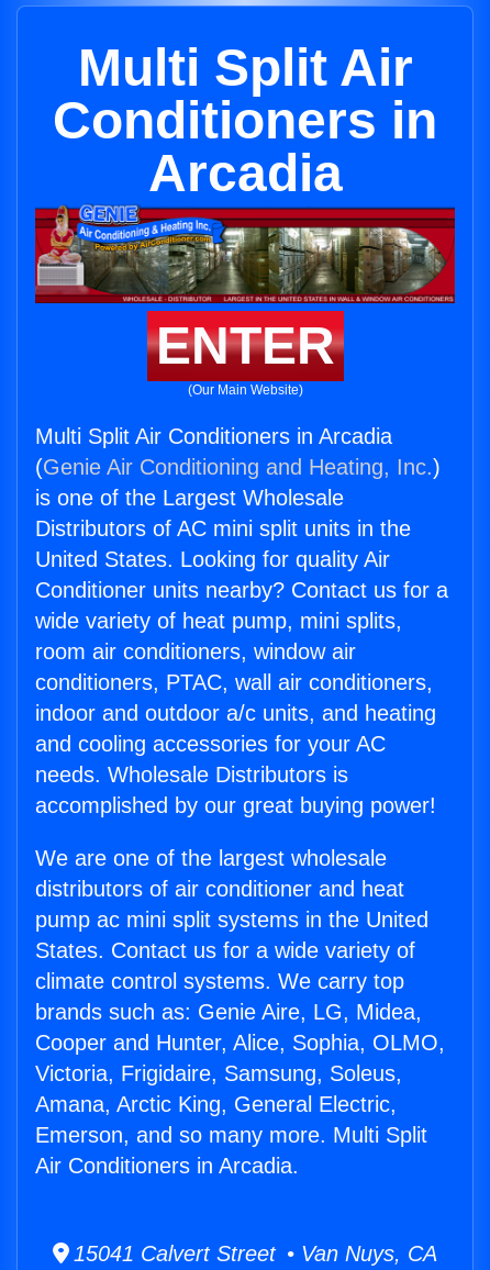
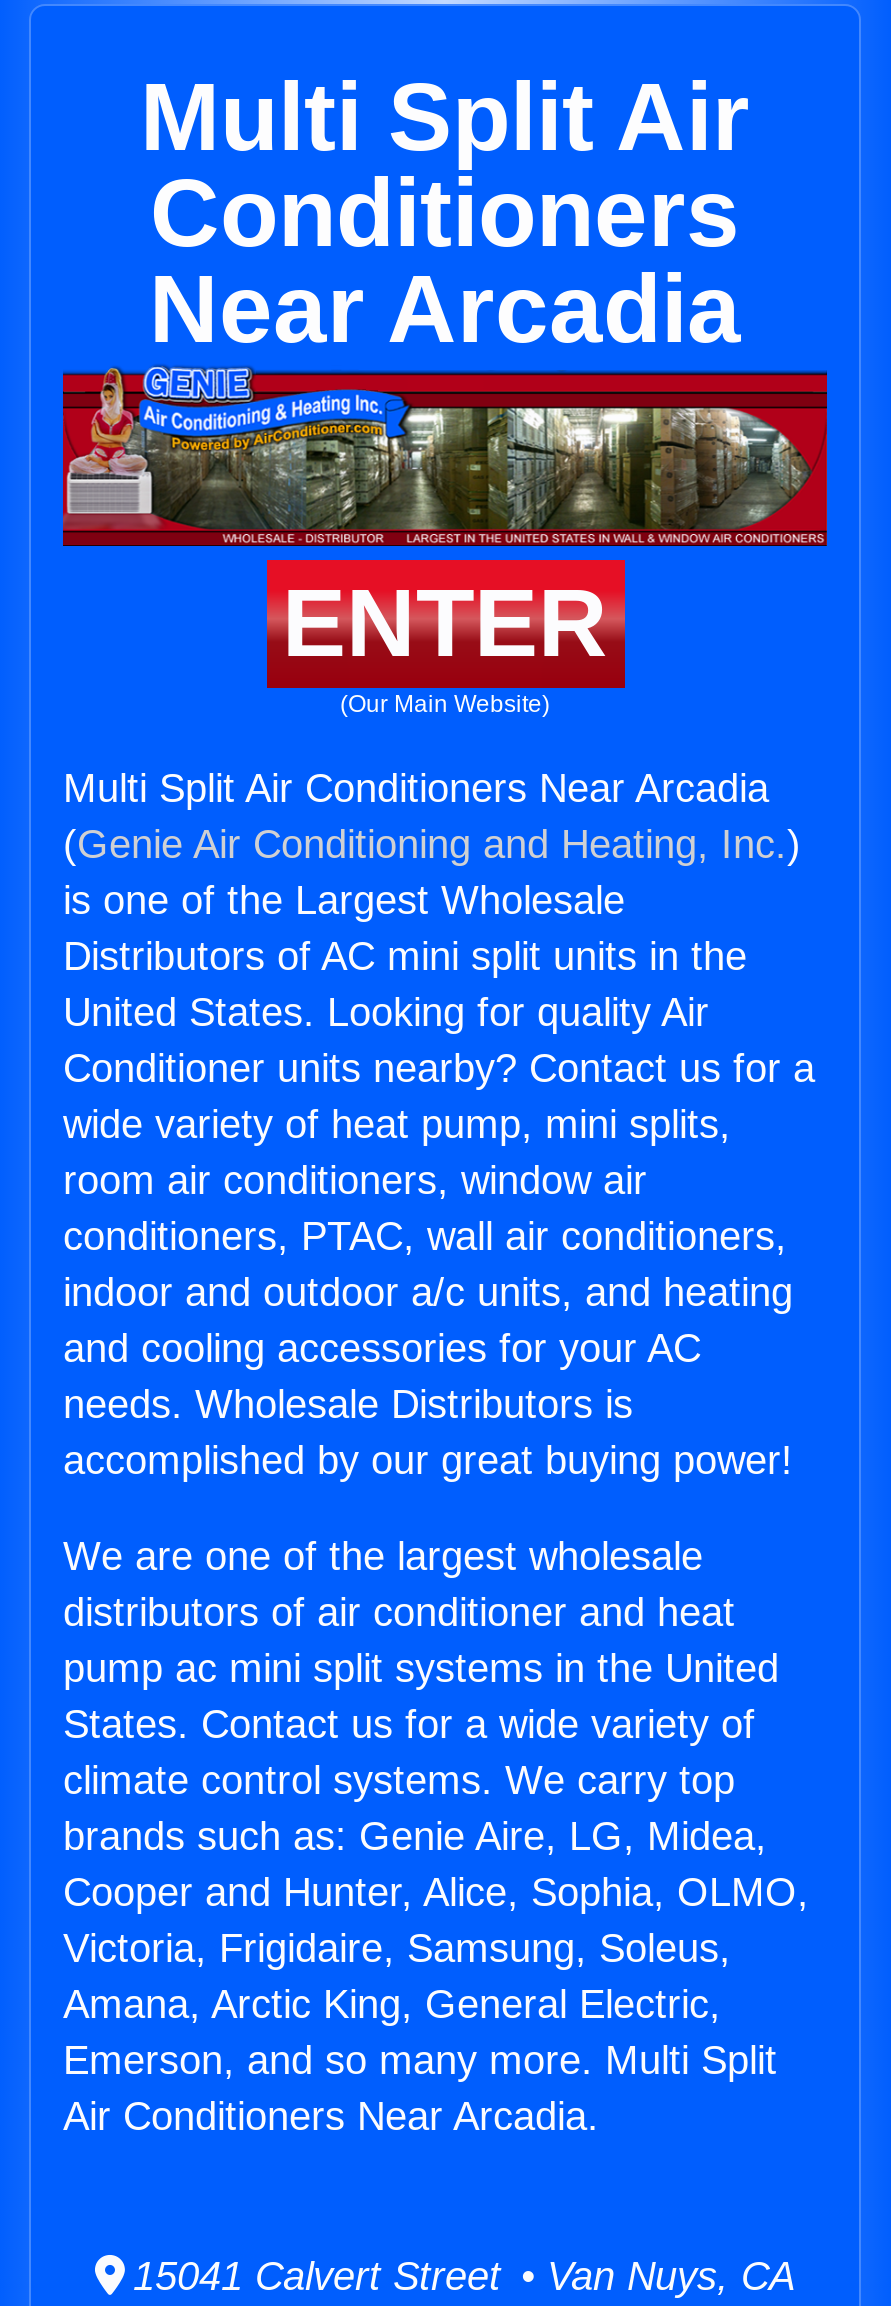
- Conditioners in
- Arcadia
+ Conditioners
+ Near Arcadia

- Multi Split Air Conditioners in Arcadia
+ Multi Split Air Conditioners Near Arcadia

- Air Conditioners in Arcadia.
+ Air Conditioners Near Arcadia.
